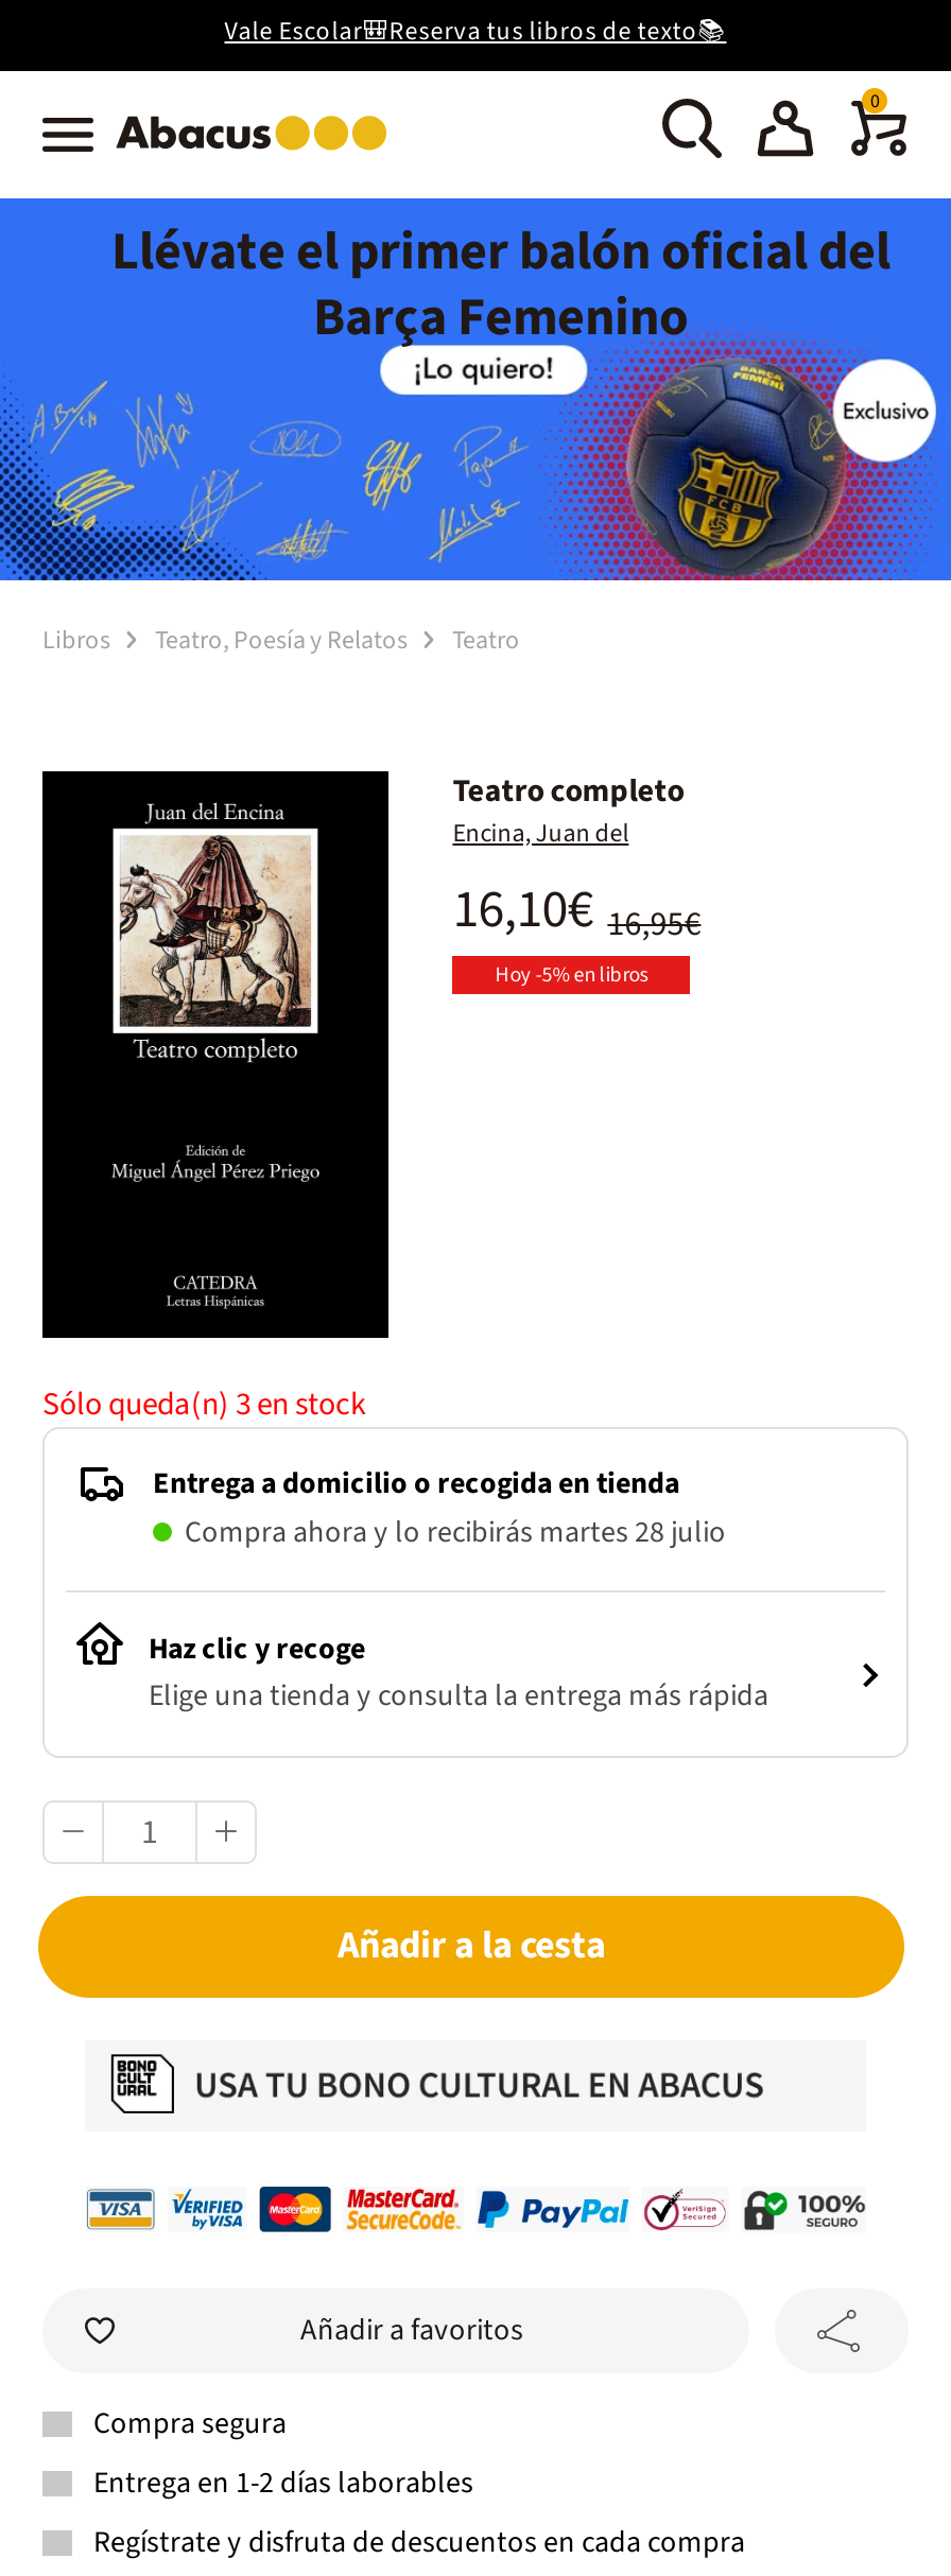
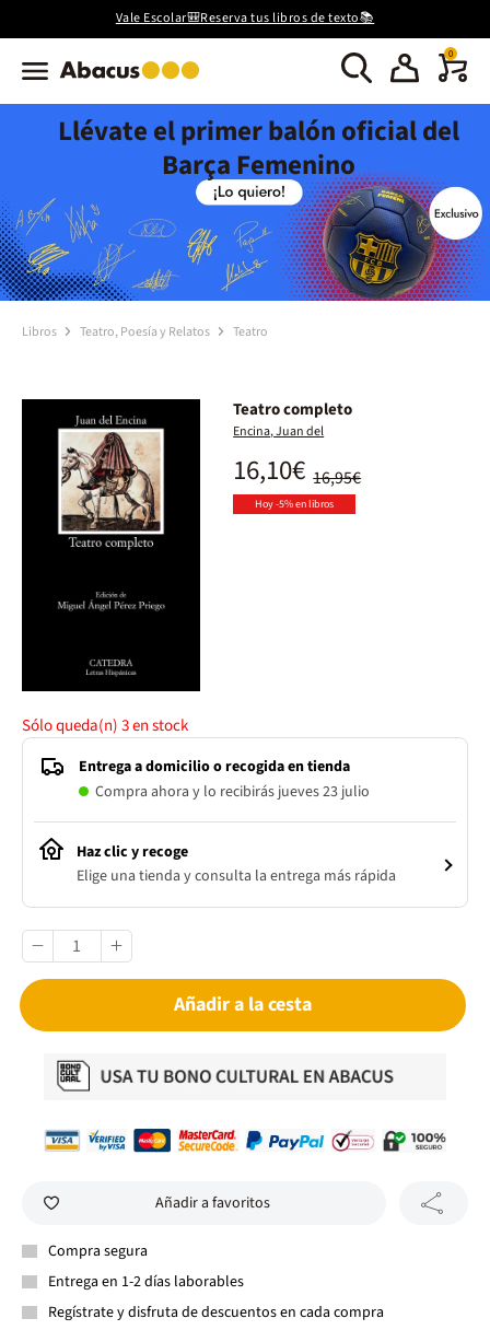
- Compra ahora y lo recibirás martes 28 julio
+ Compra ahora y lo recibirás jueves 23 julio
